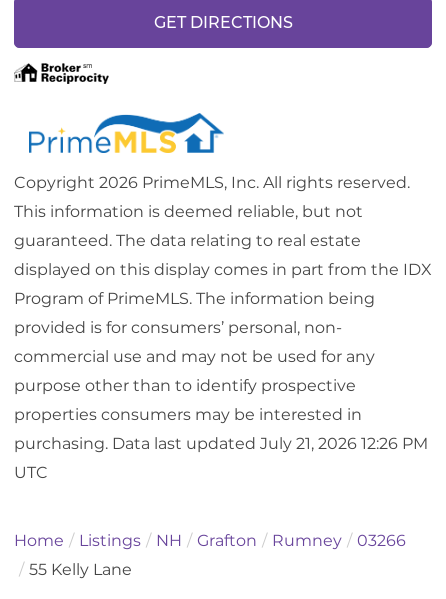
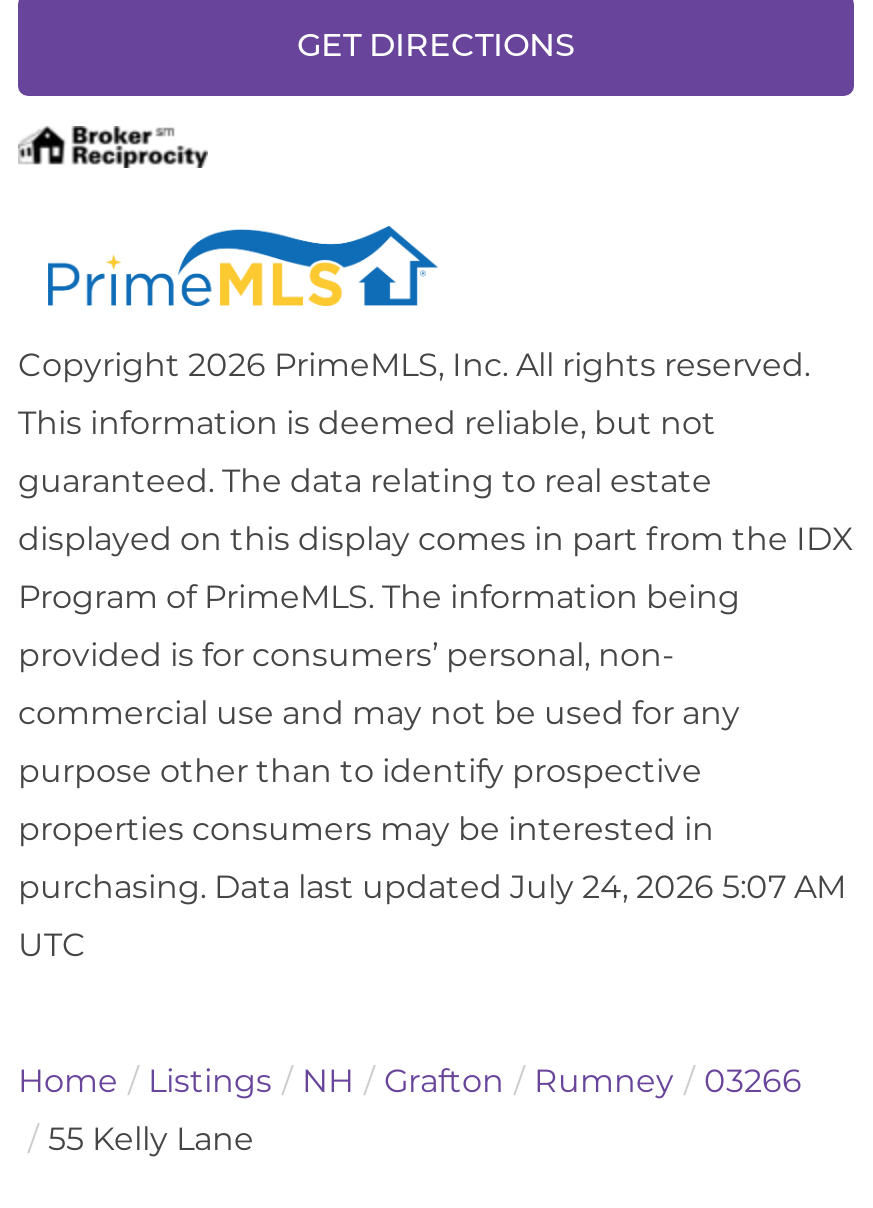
- purchasing. Data last updated July 21, 2026 12:26 PM
+ purchasing. Data last updated July 24, 2026 5:07 AM
